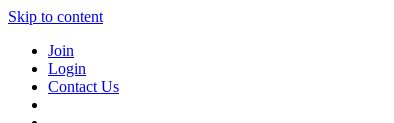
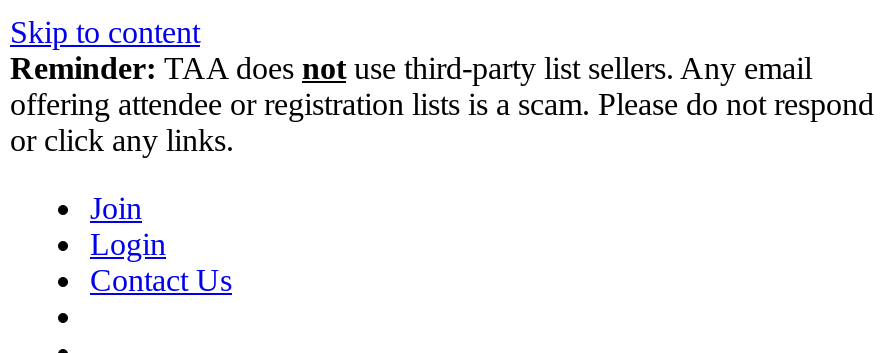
+ Reminder: TAA does not use third-party list sellers. Any email
+ offering attendee or registration lists is a scam. Please do not respond
+ or click any links.
